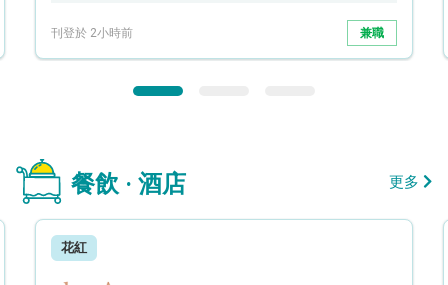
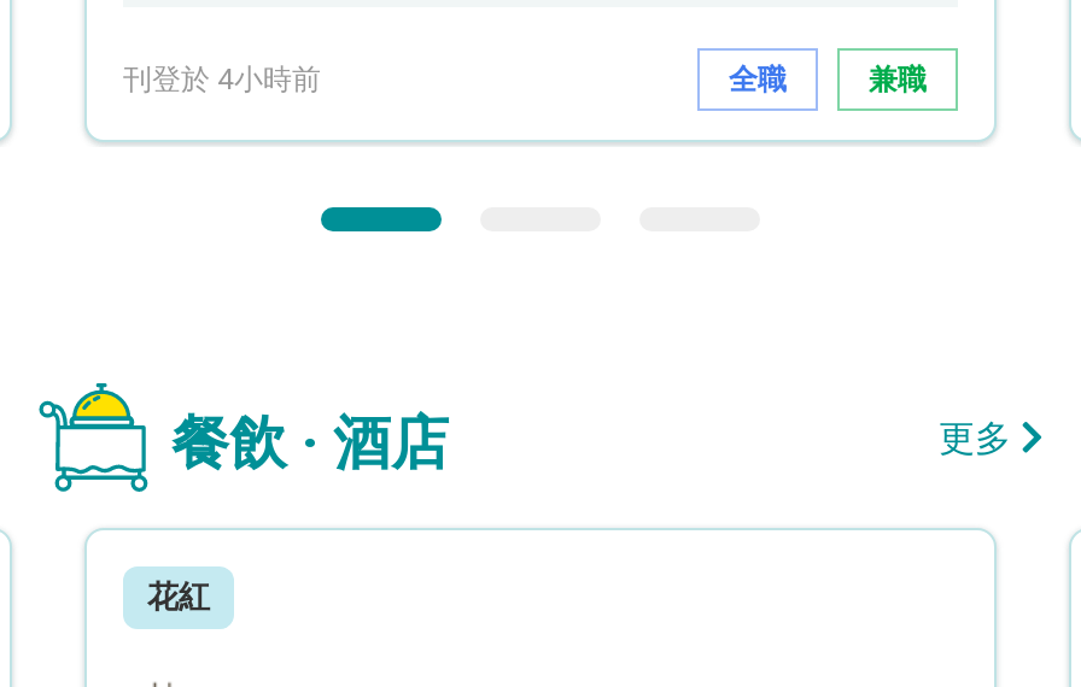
- 刊登於 2小時前
+ 刊登於 4小時前
+ 全職
